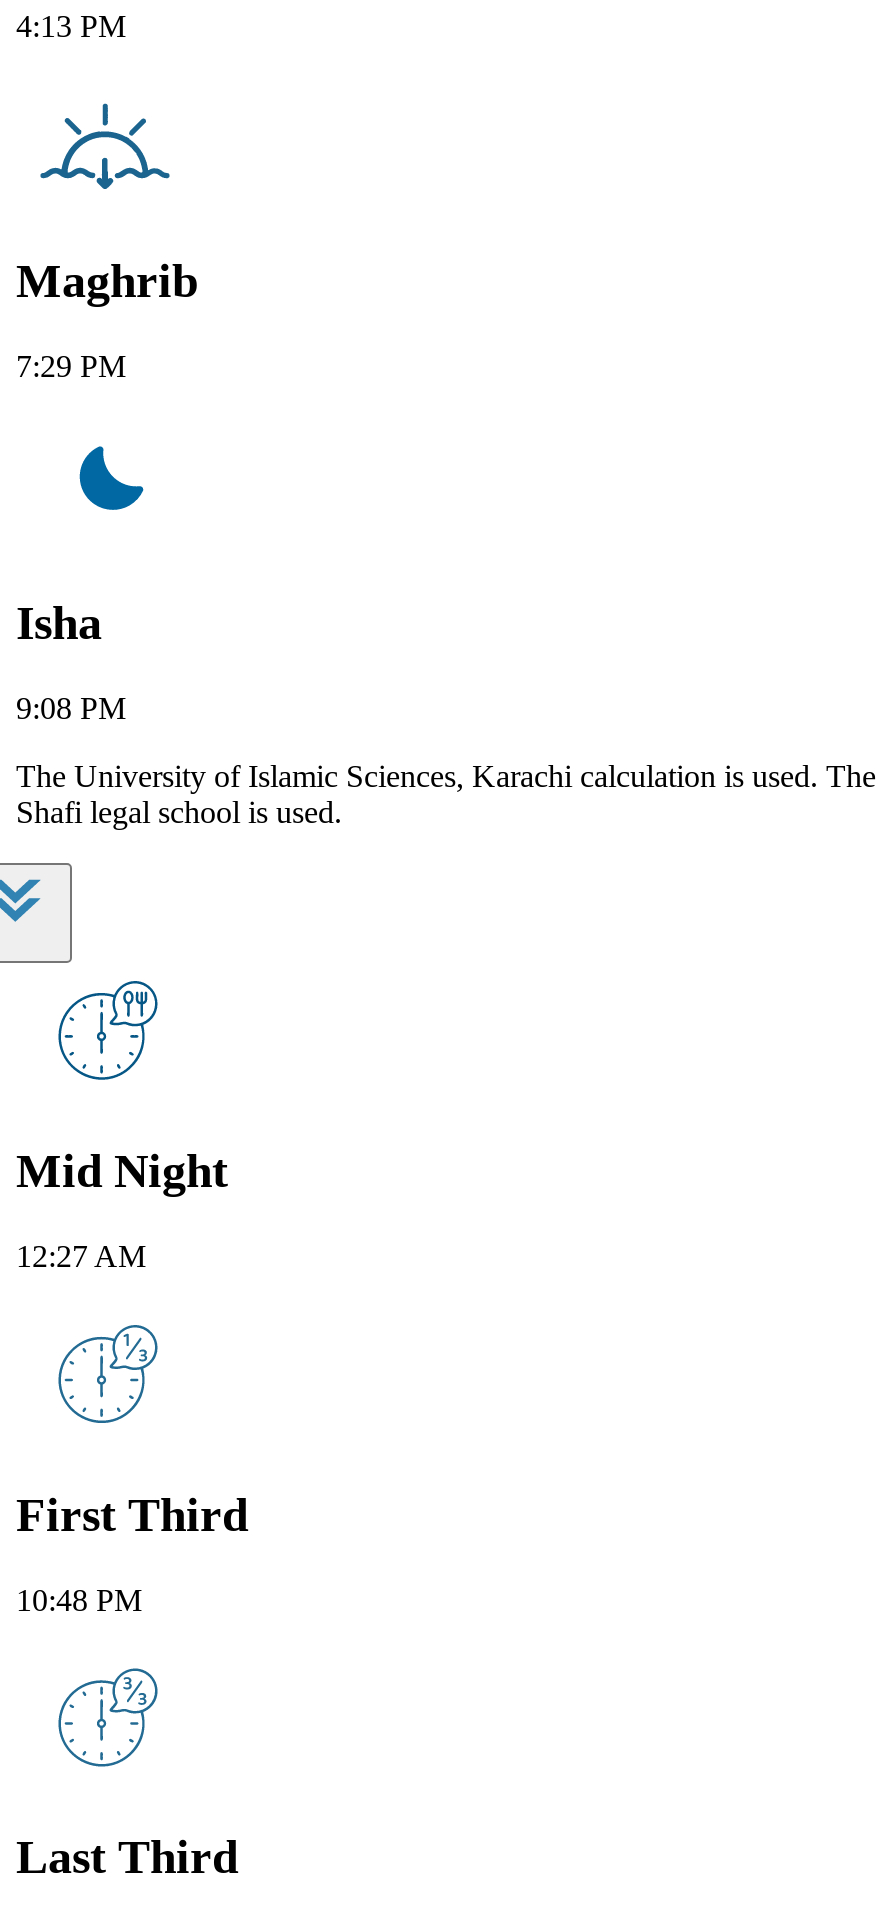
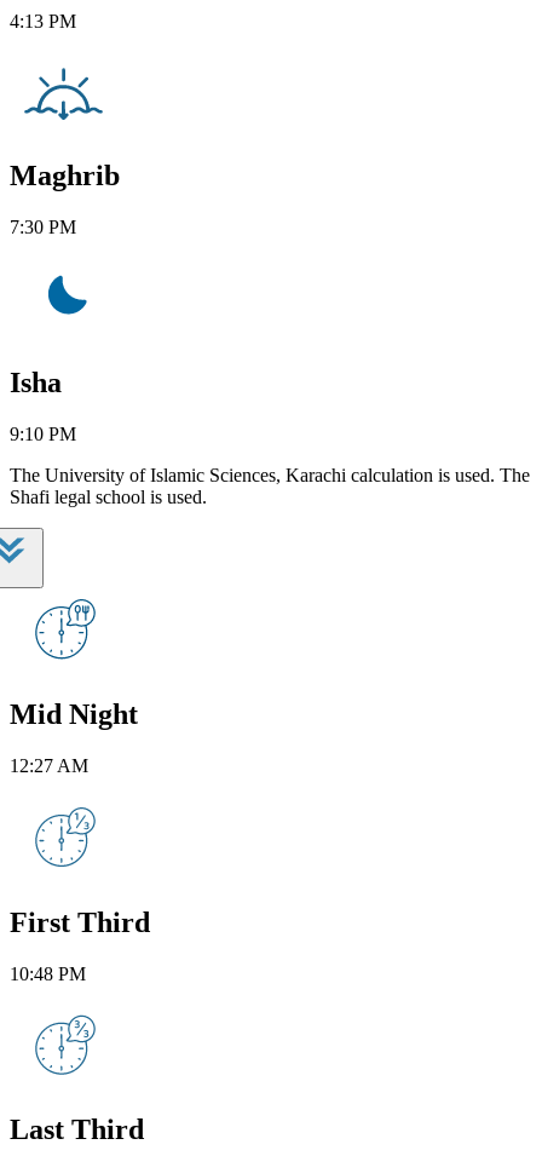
- 7:29 PM
+ 7:30 PM

- 9:08 PM
+ 9:10 PM
